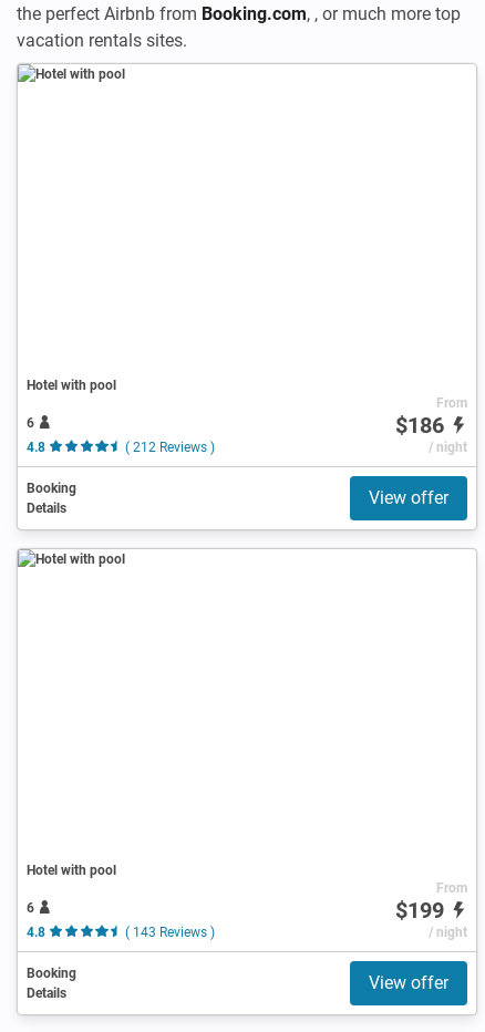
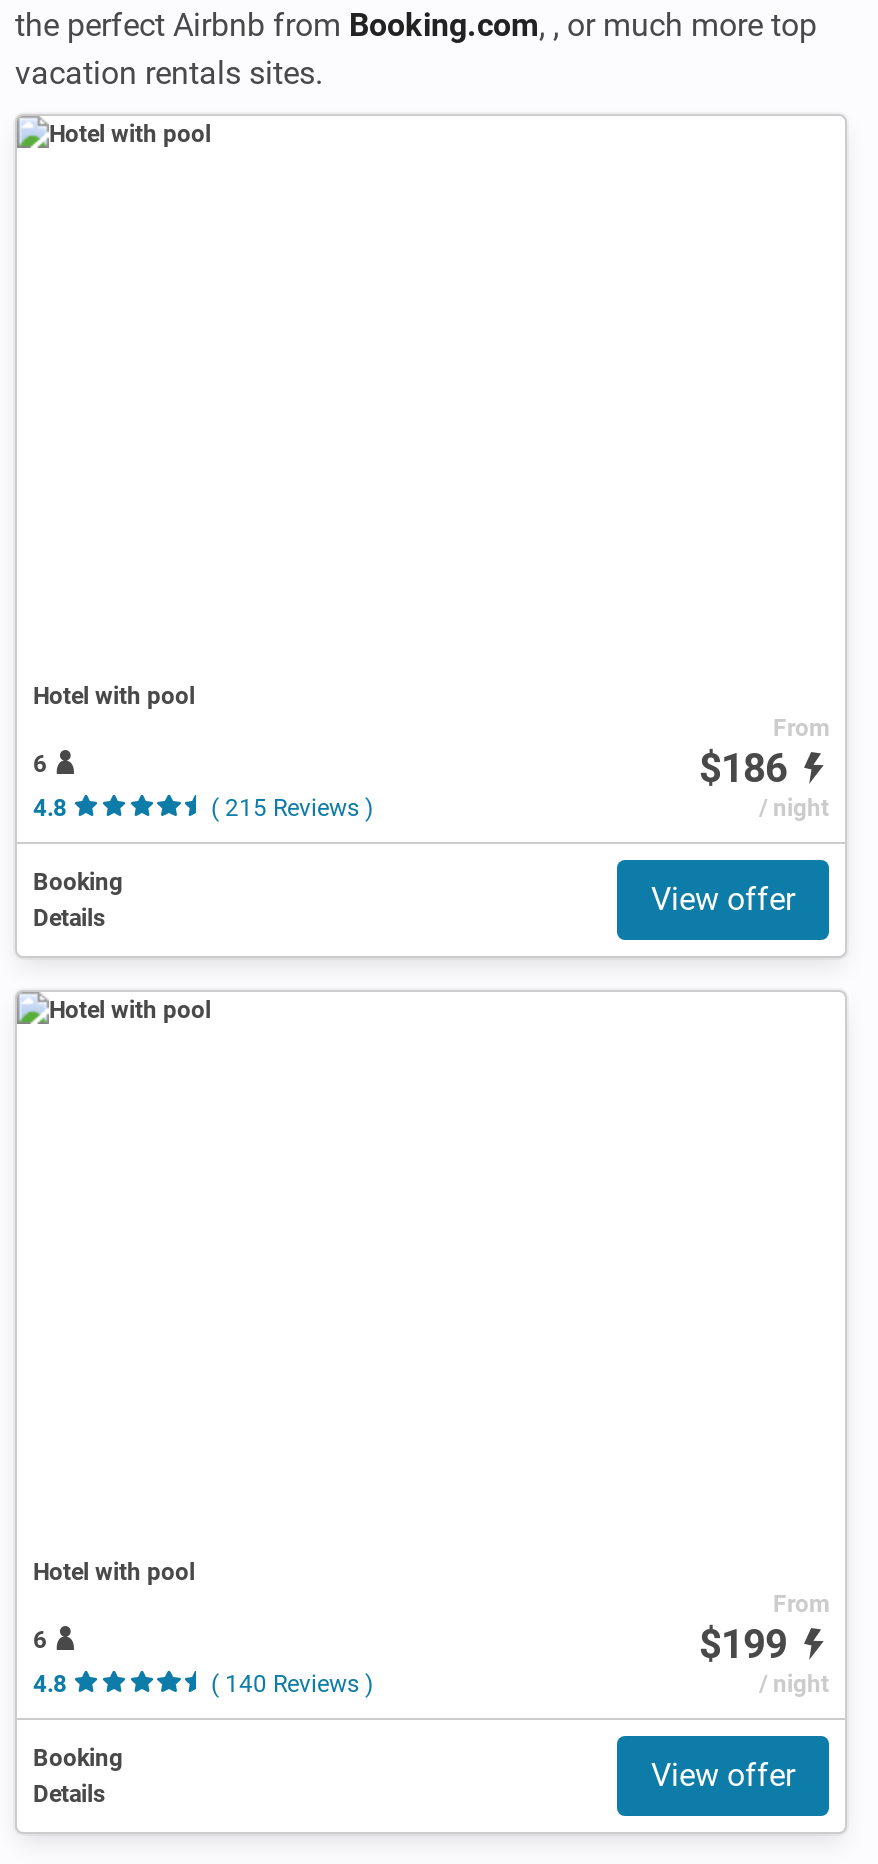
- ( 212 Reviews )
+ ( 215 Reviews )

- ( 143 Reviews )
+ ( 140 Reviews )
